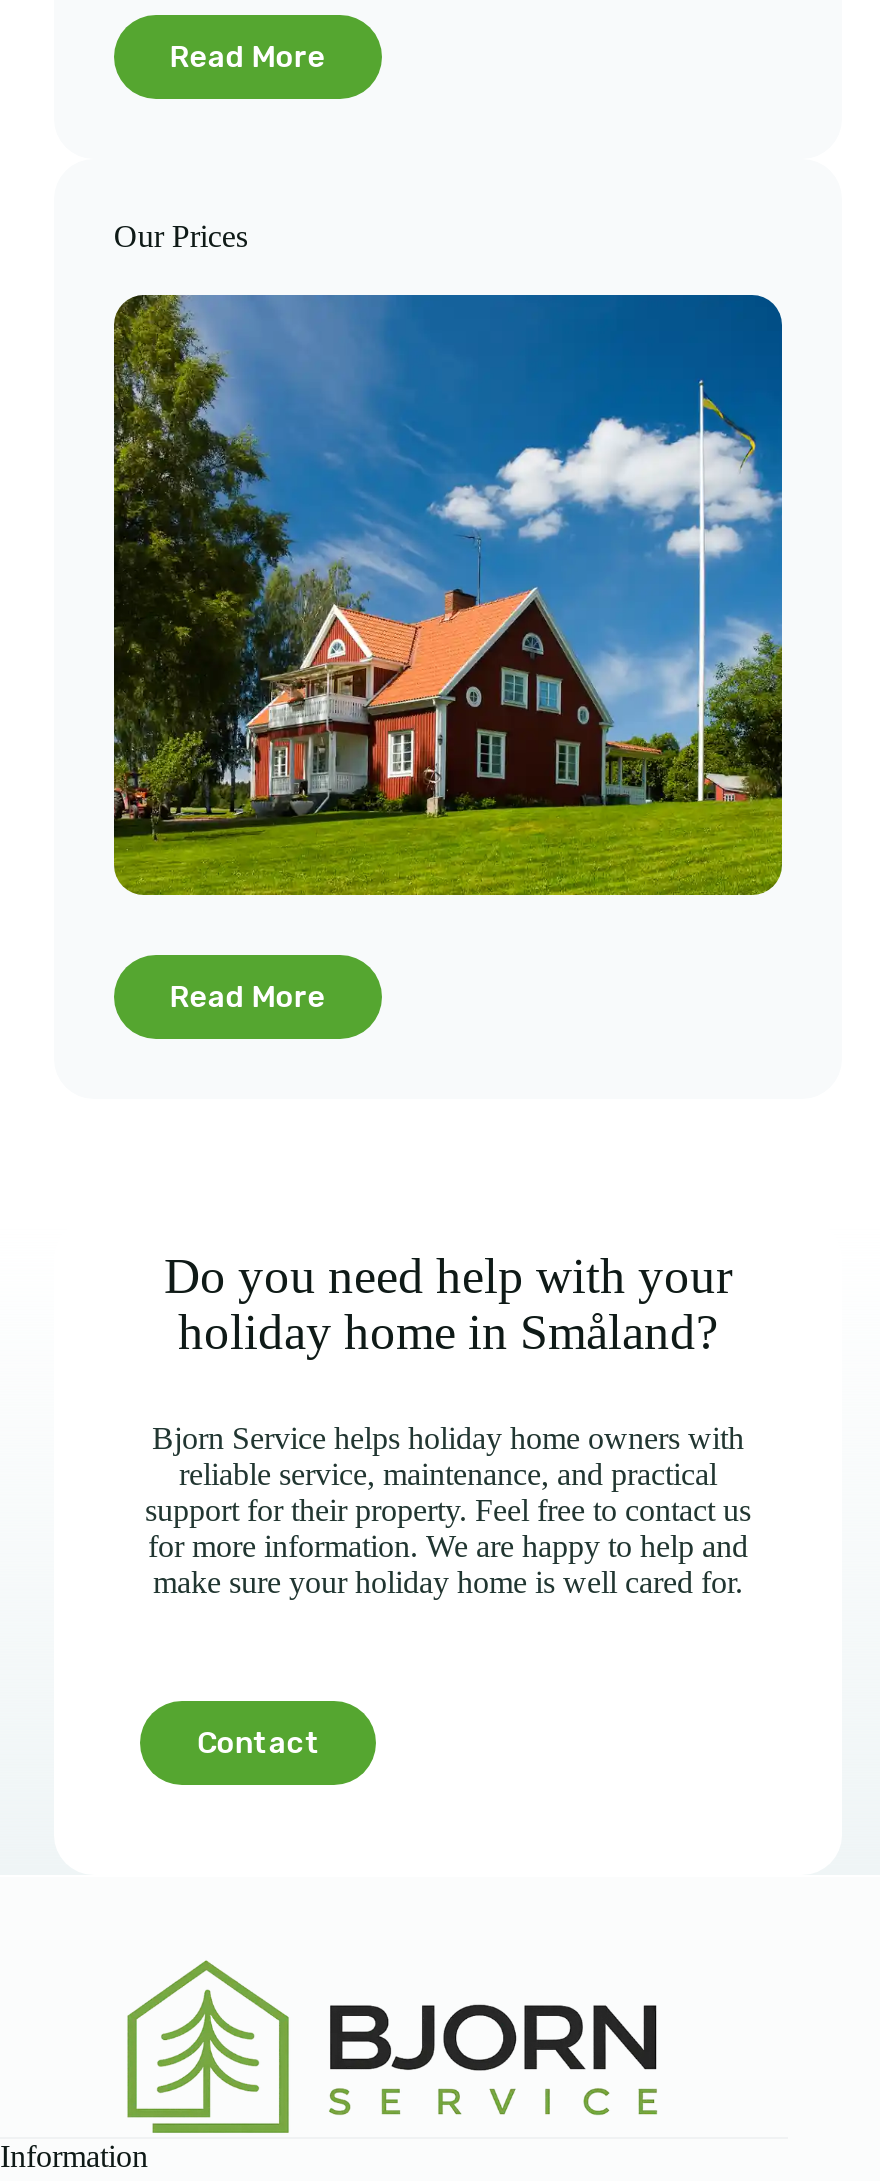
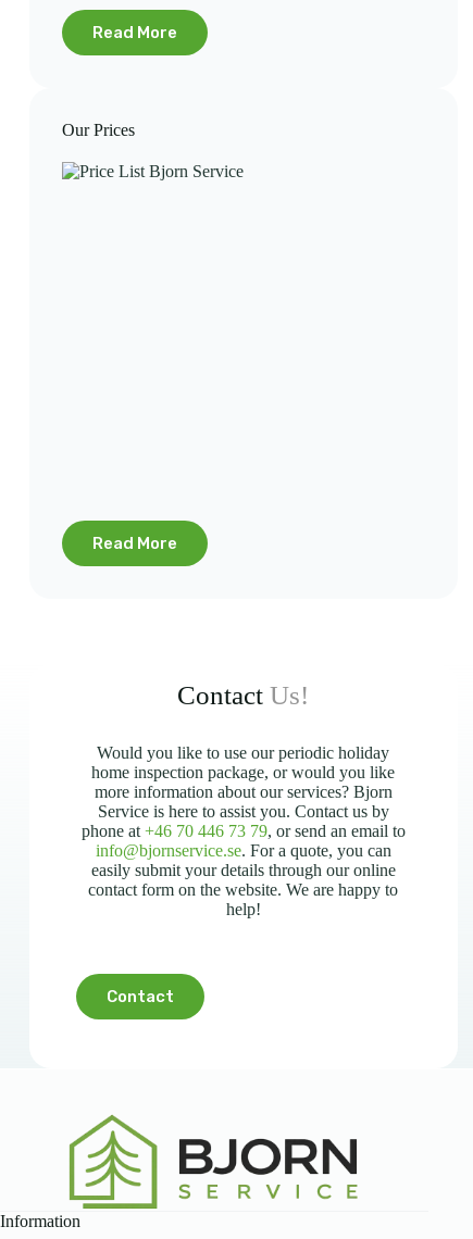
- [image]

- Do you need help with your
- holiday home in Småland?
+ Contact Us!

- Bjorn Service helps holiday home owners with
- reliable service, maintenance, and practical
- support for their property. Feel free to contact us
- for more information. We are happy to help and
- make sure your holiday home is well cared for.
+ Would you like to use our periodic holiday
+ home inspection package, or would you like
+ more information about our services? Bjorn
+ Service is here to assist you. Contact us by
+ phone at +46 70 446 73 79, or send an email to
+ info@bjornservice.se. For a quote, you can
+ easily submit your details through our online
+ contact form on the website. We are happy to
+ help!
